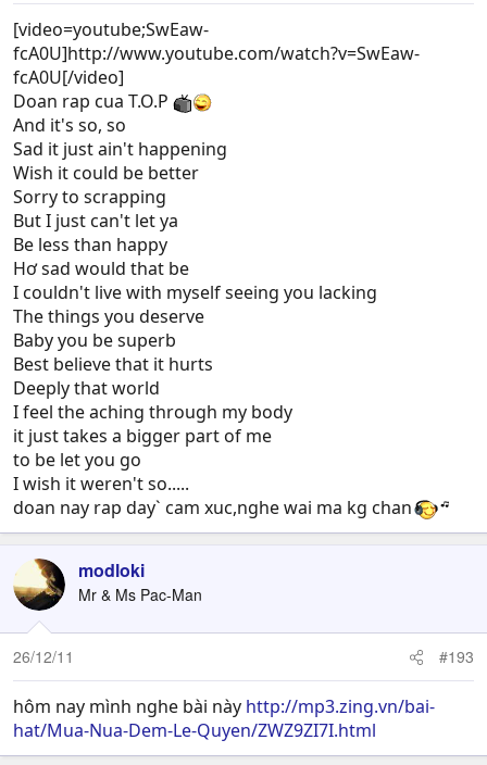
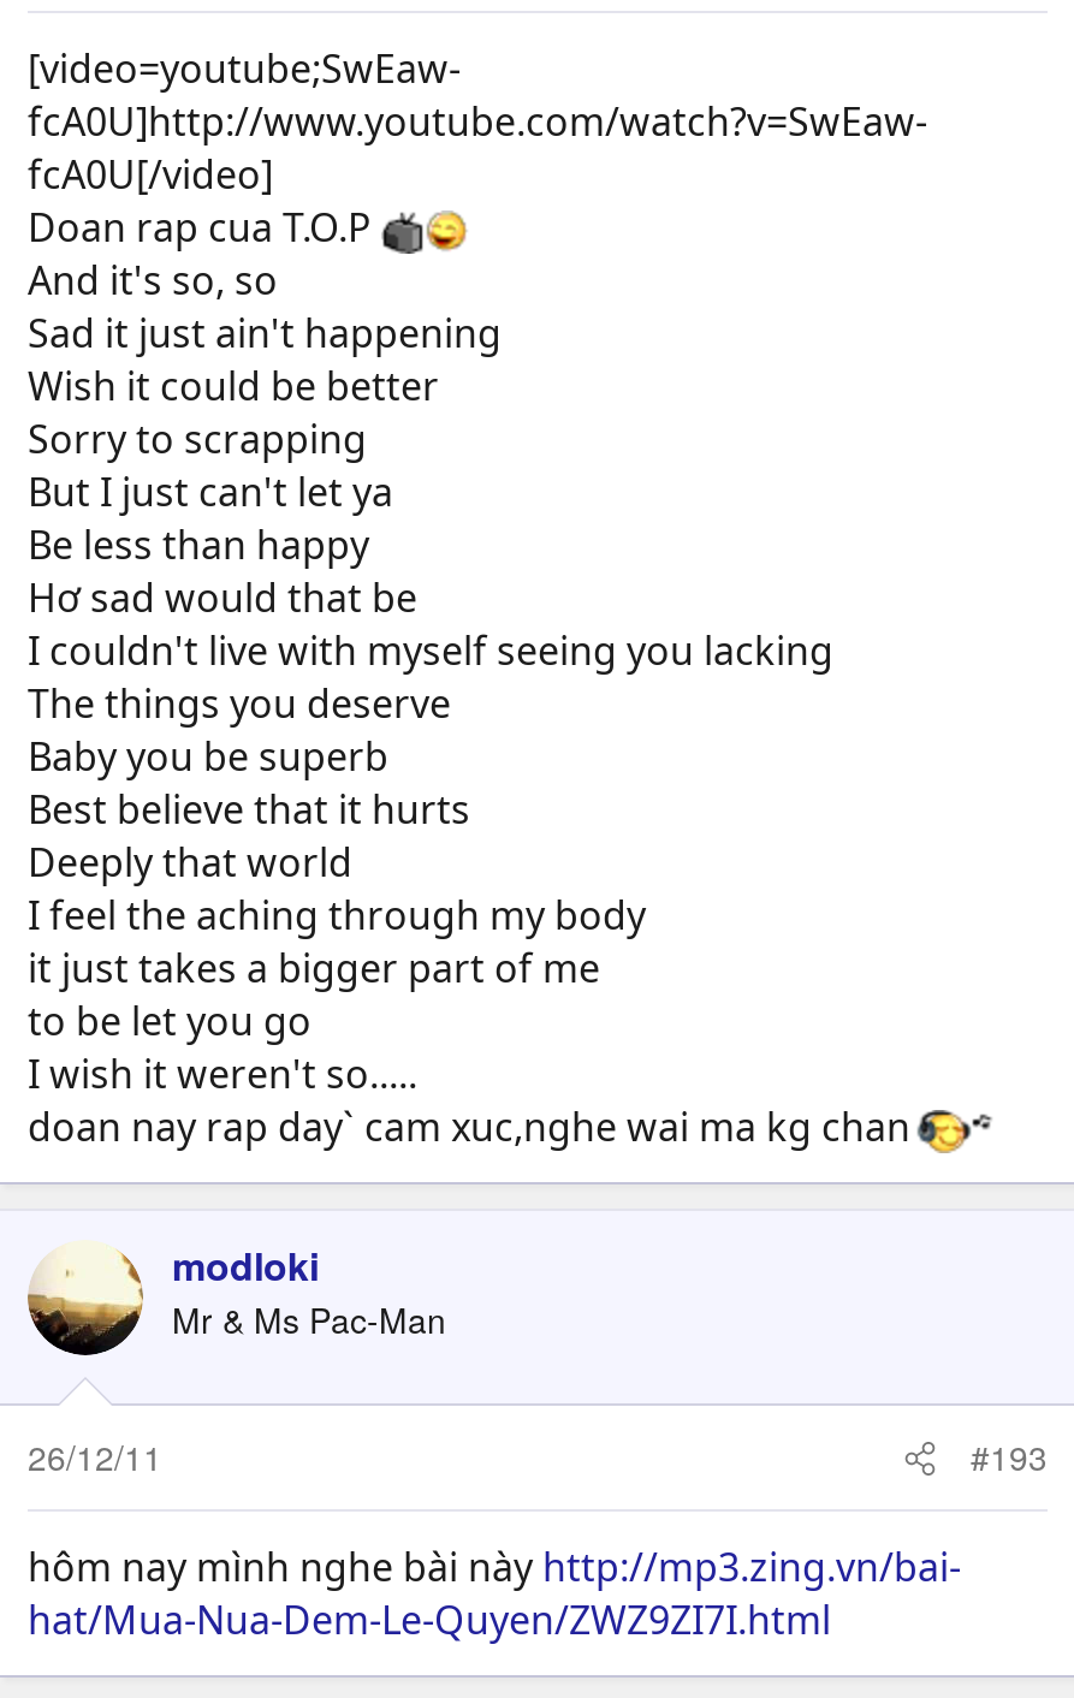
- [image]
+ [image]
